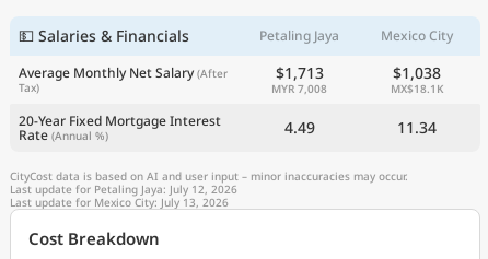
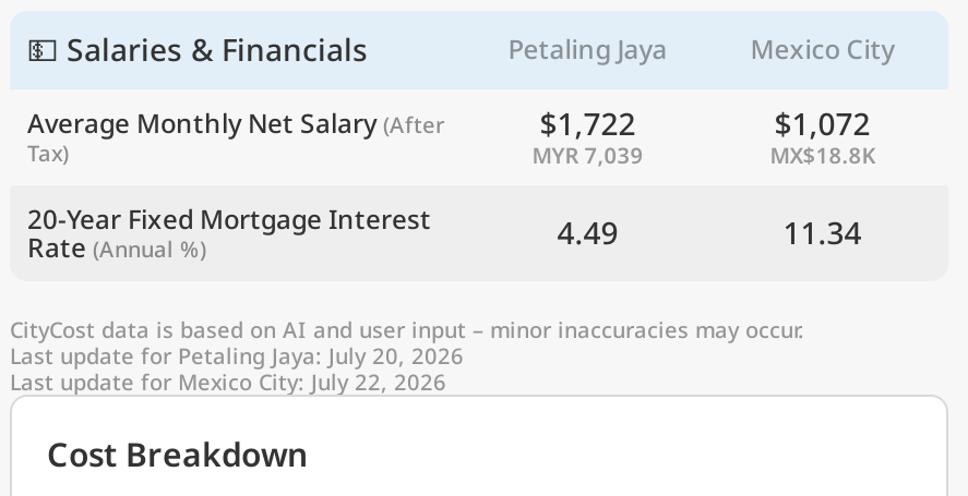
- $1,713
- MYR 7,008
+ $1,722
+ MYR 7,039

- $1,038
- MX$18.1K
+ $1,072
+ MX$18.8K

- Last update for Petaling Jaya: July 12, 2026
+ Last update for Petaling Jaya: July 20, 2026

- Last update for Mexico City: July 13, 2026
+ Last update for Mexico City: July 22, 2026
